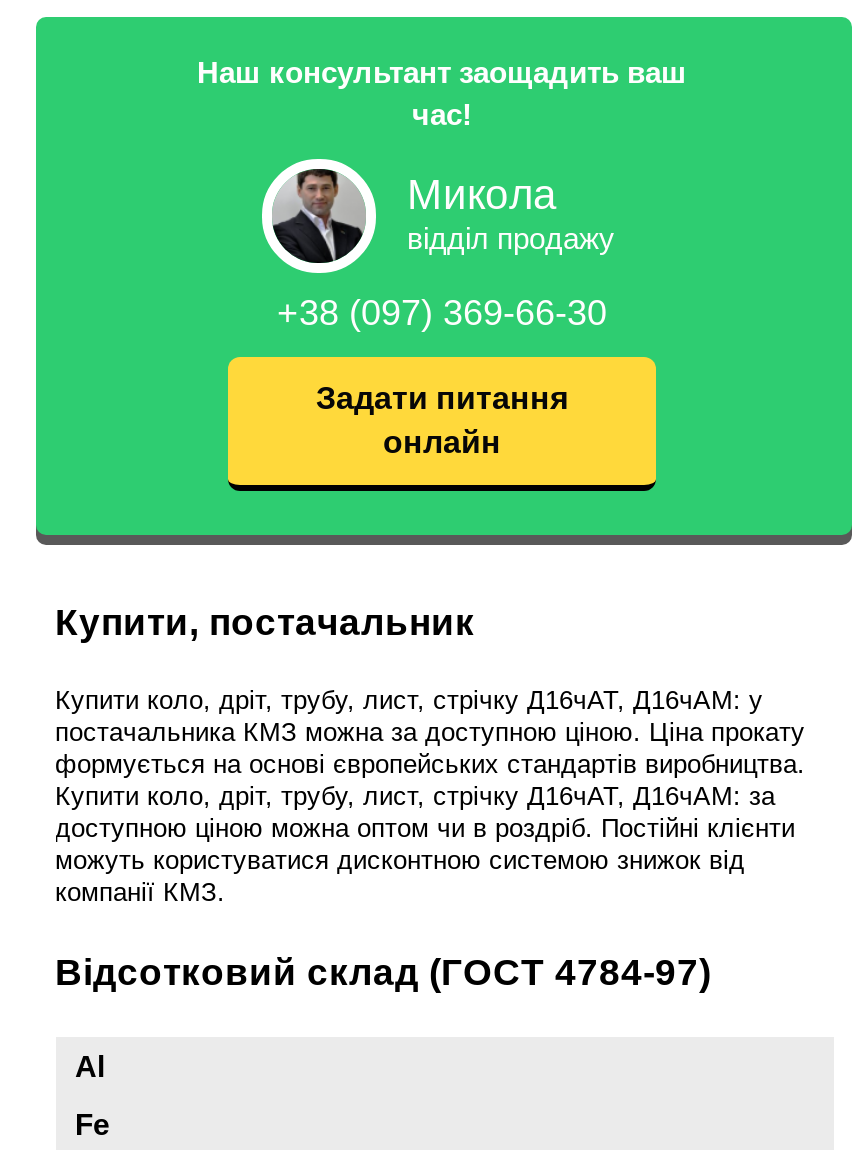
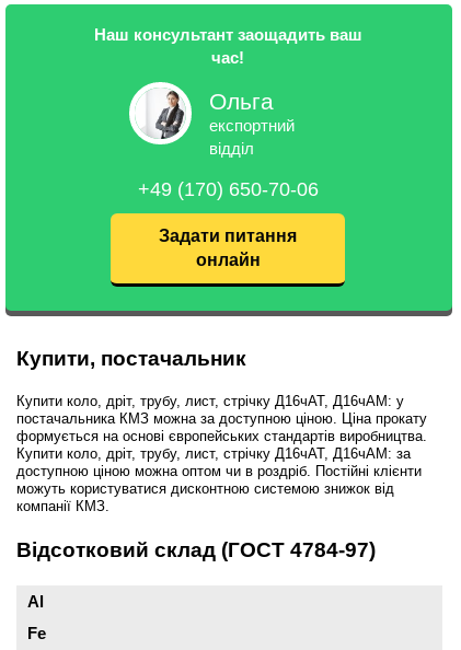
- [image]
- Микола
- відділ продажу
+ [image]
+ Ольга
+ експортний
+ відділ

- +38 (097) 369-66-30
+ +49 (170) 650-70-06
